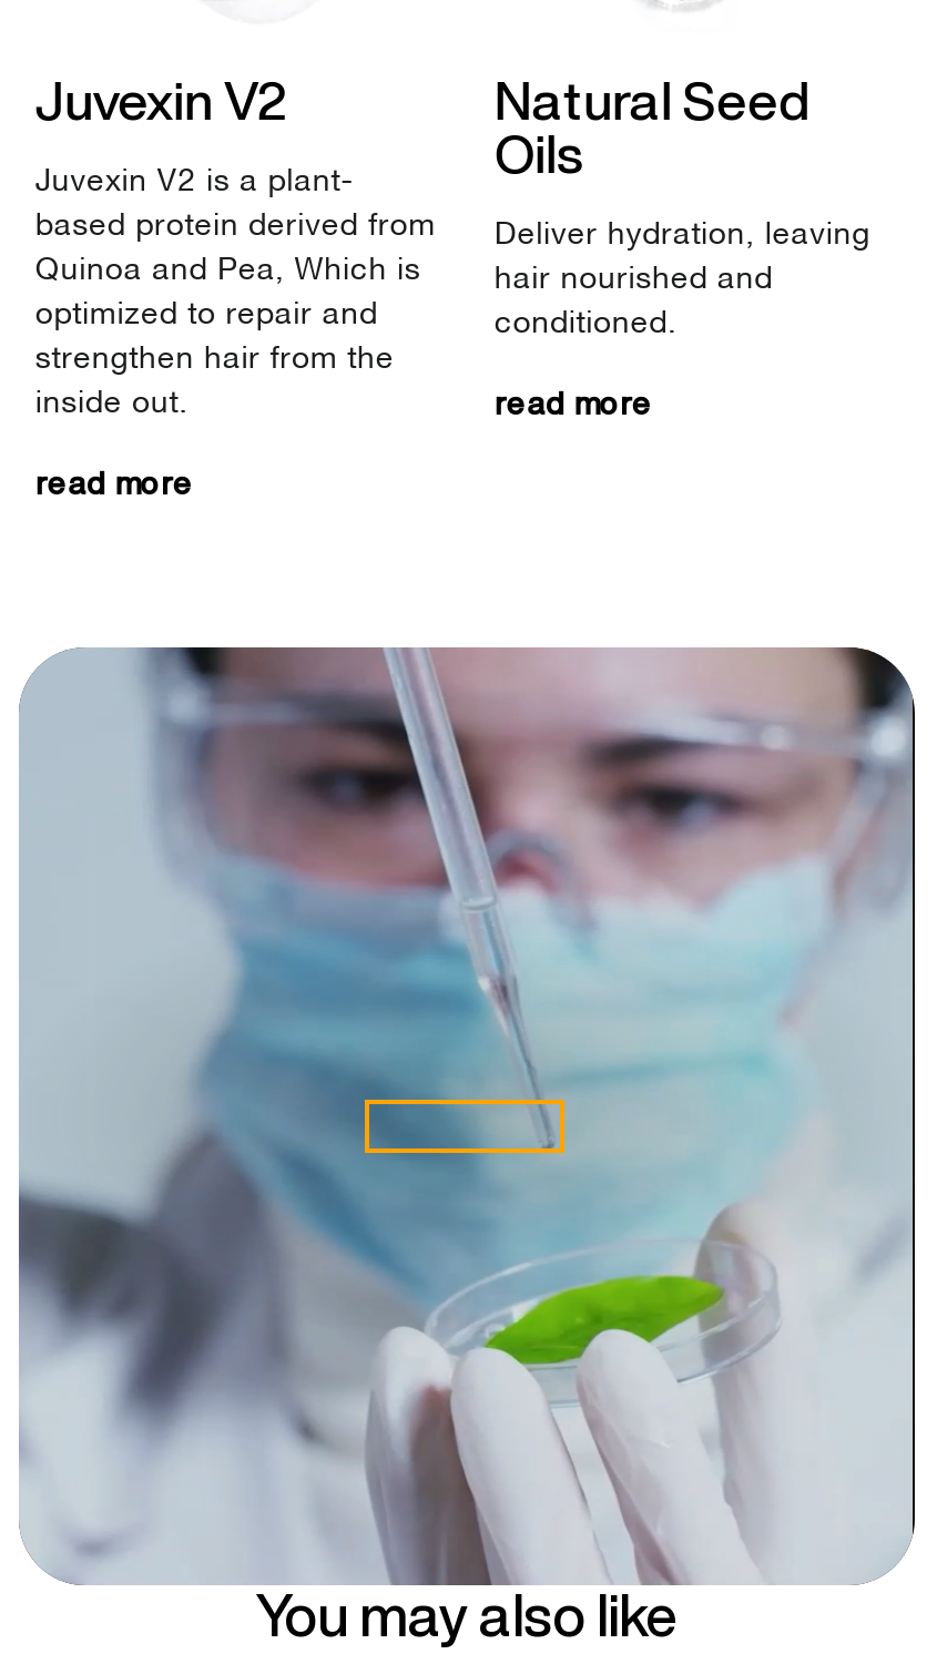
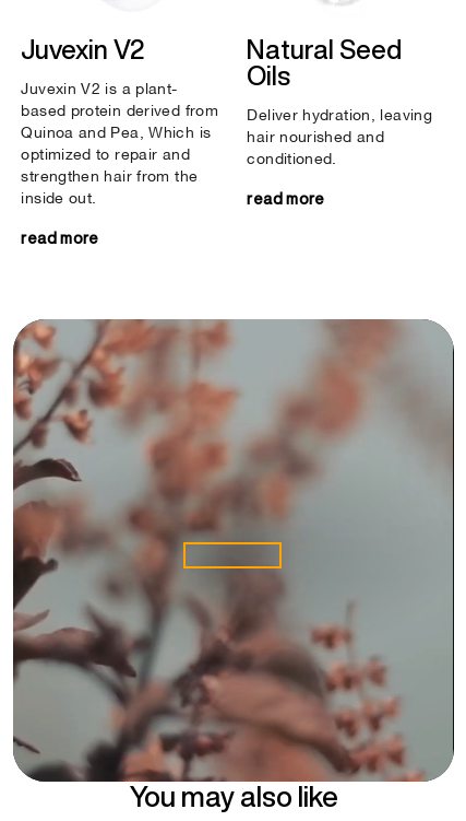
- [image]
+ [image]
